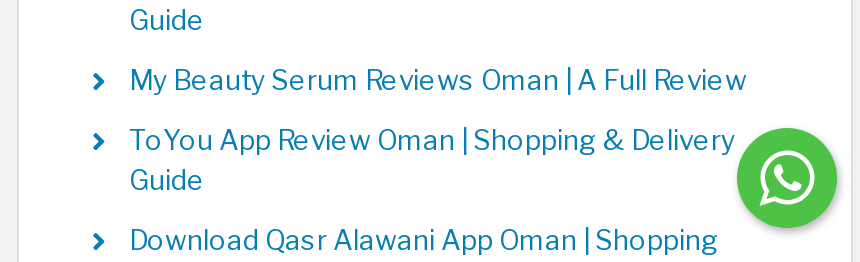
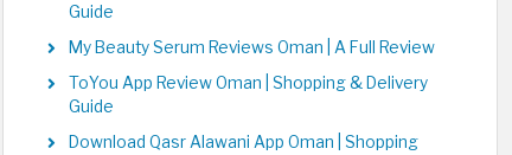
- [image]
